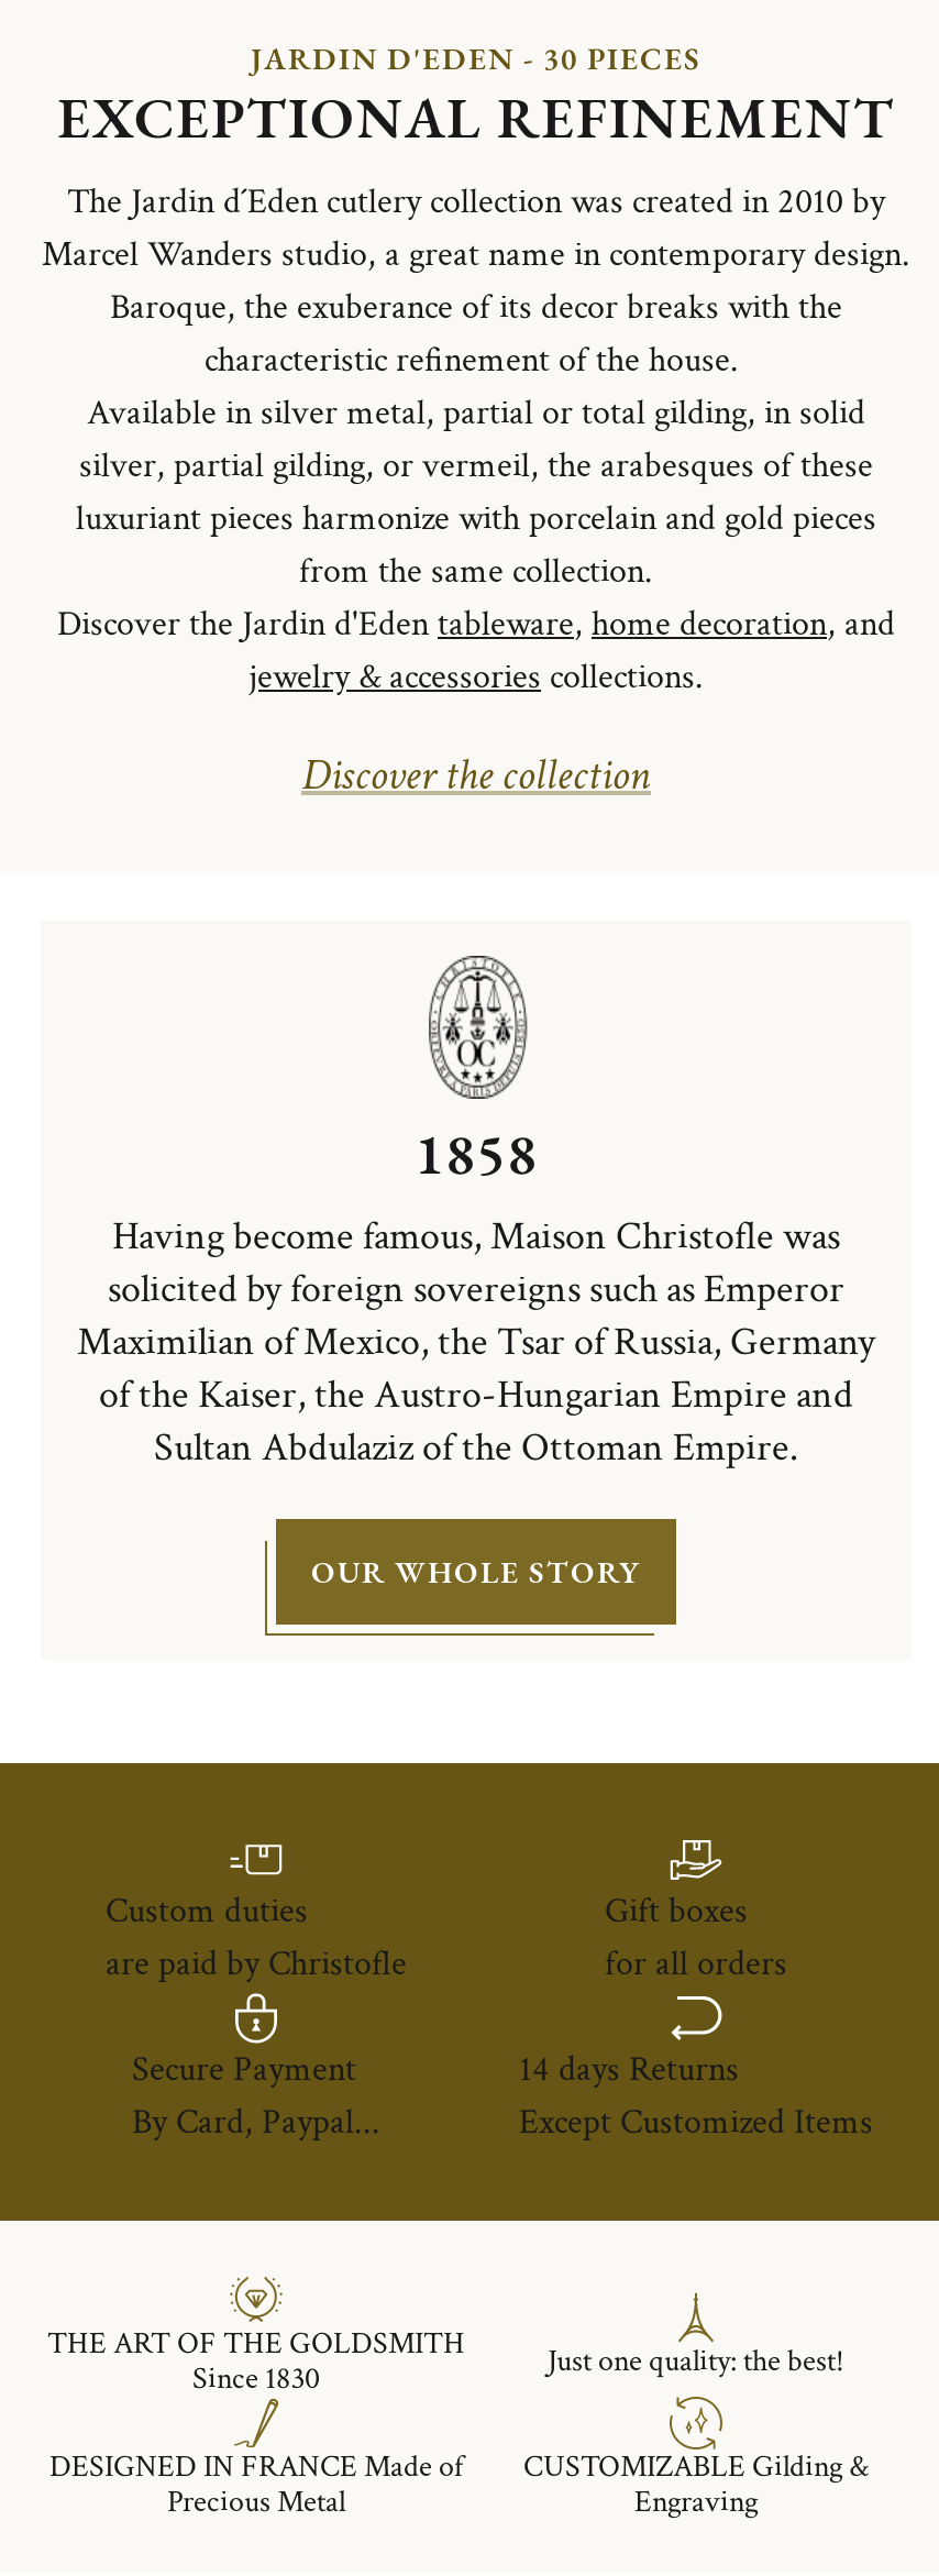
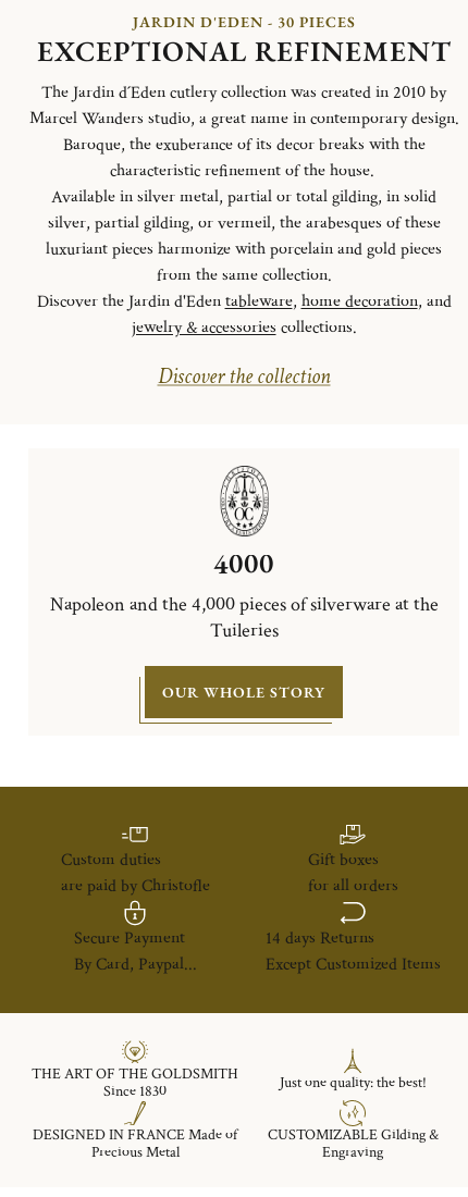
- 1858
- Having become famous, Maison Christofle was
- solicited by foreign sovereigns such as Emperor
- Maximilian of Mexico, the Tsar of Russia, Germany
- of the Kaiser, the Austro-Hungarian Empire and
- Sultan Abdulaziz of the Ottoman Empire.
+ 4000
+ Napoleon and the 4,000 pieces of silverware at the
+ Tuileries
